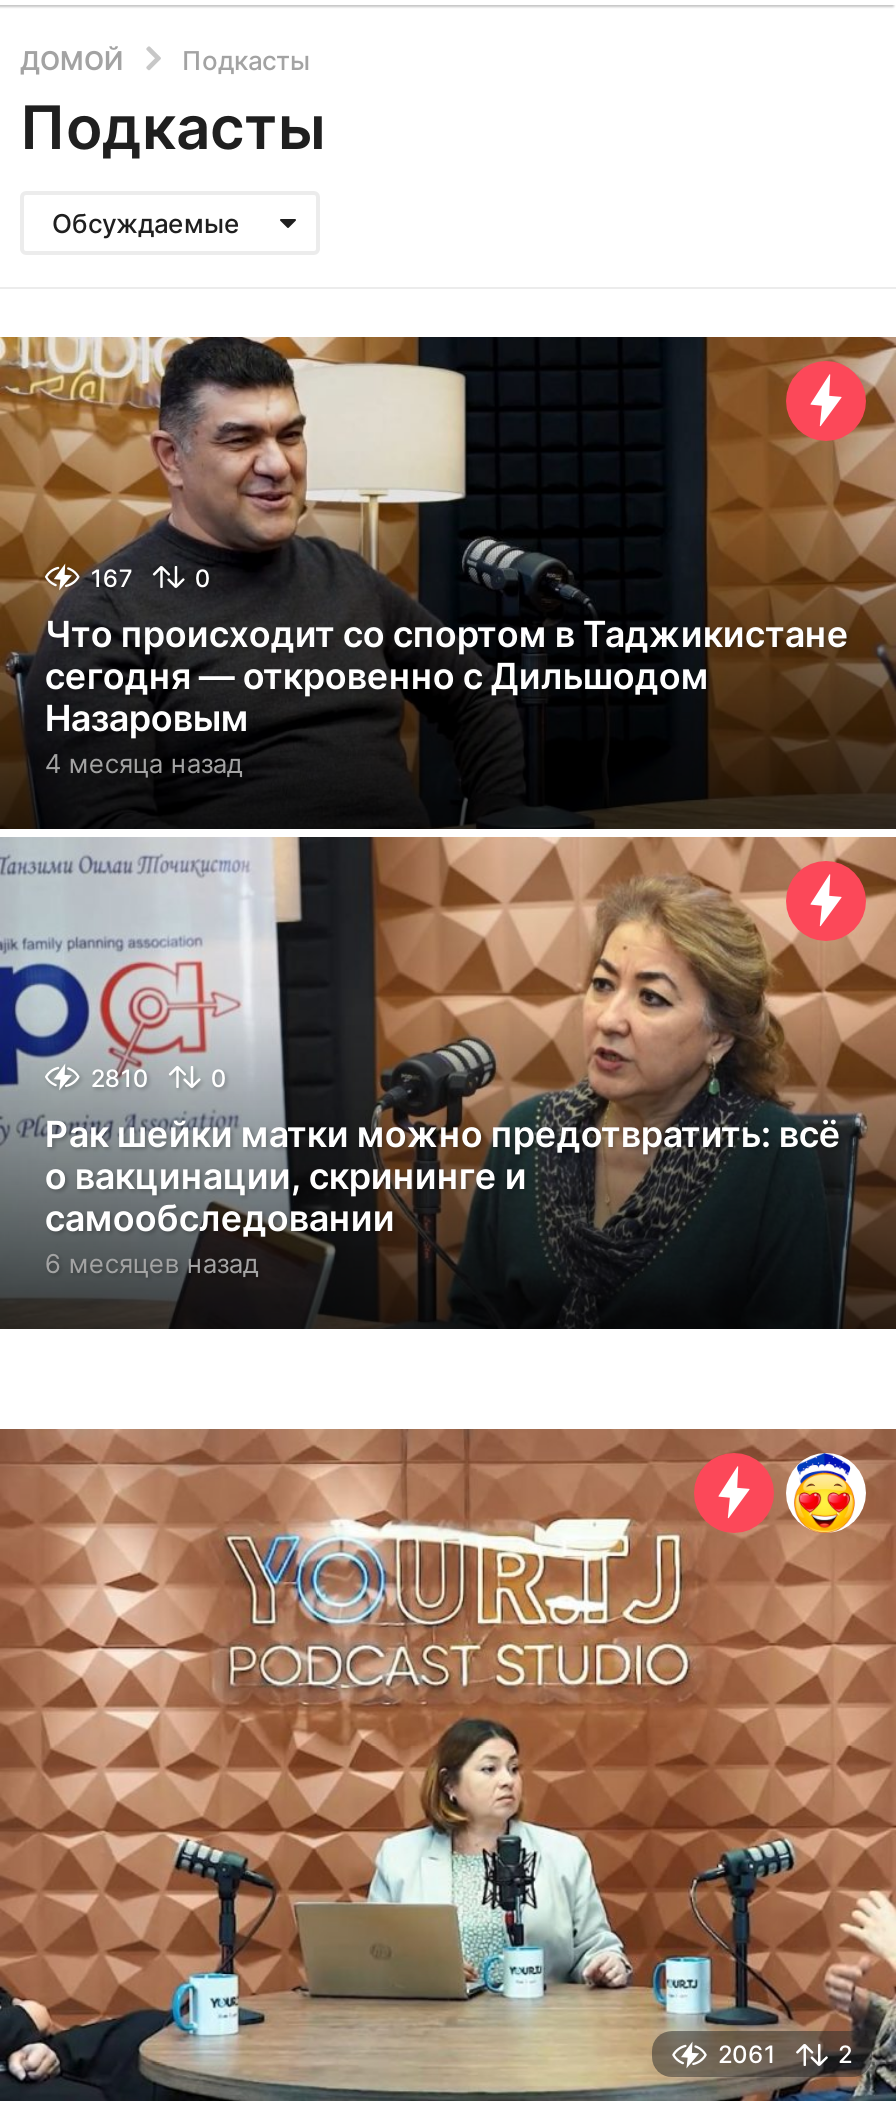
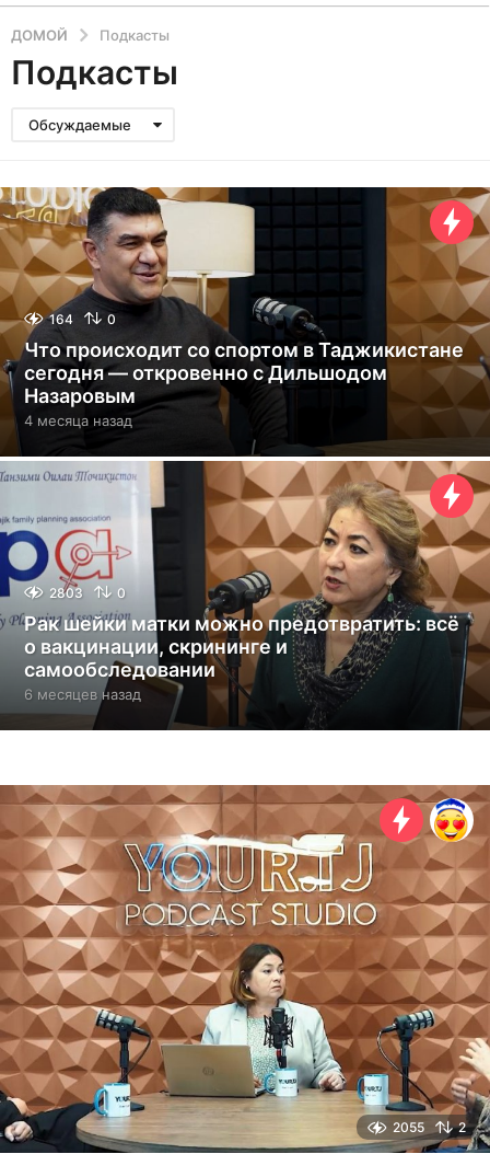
- 167
+ 164

- 2810
+ 2803

- 2061
+ 2055
